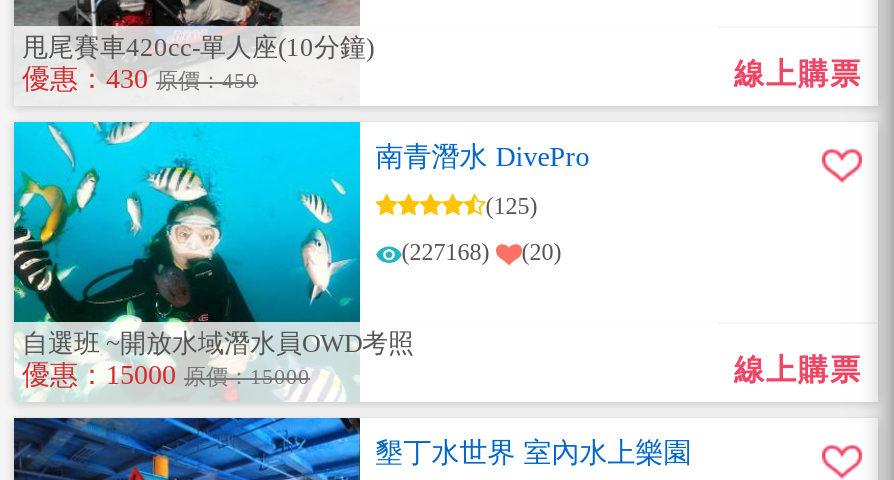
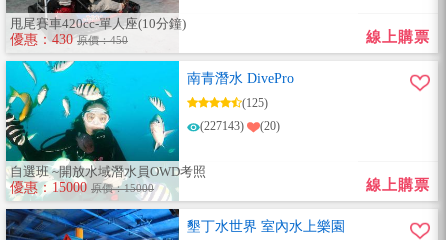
- (227168) (20)
+ (227143) (20)
